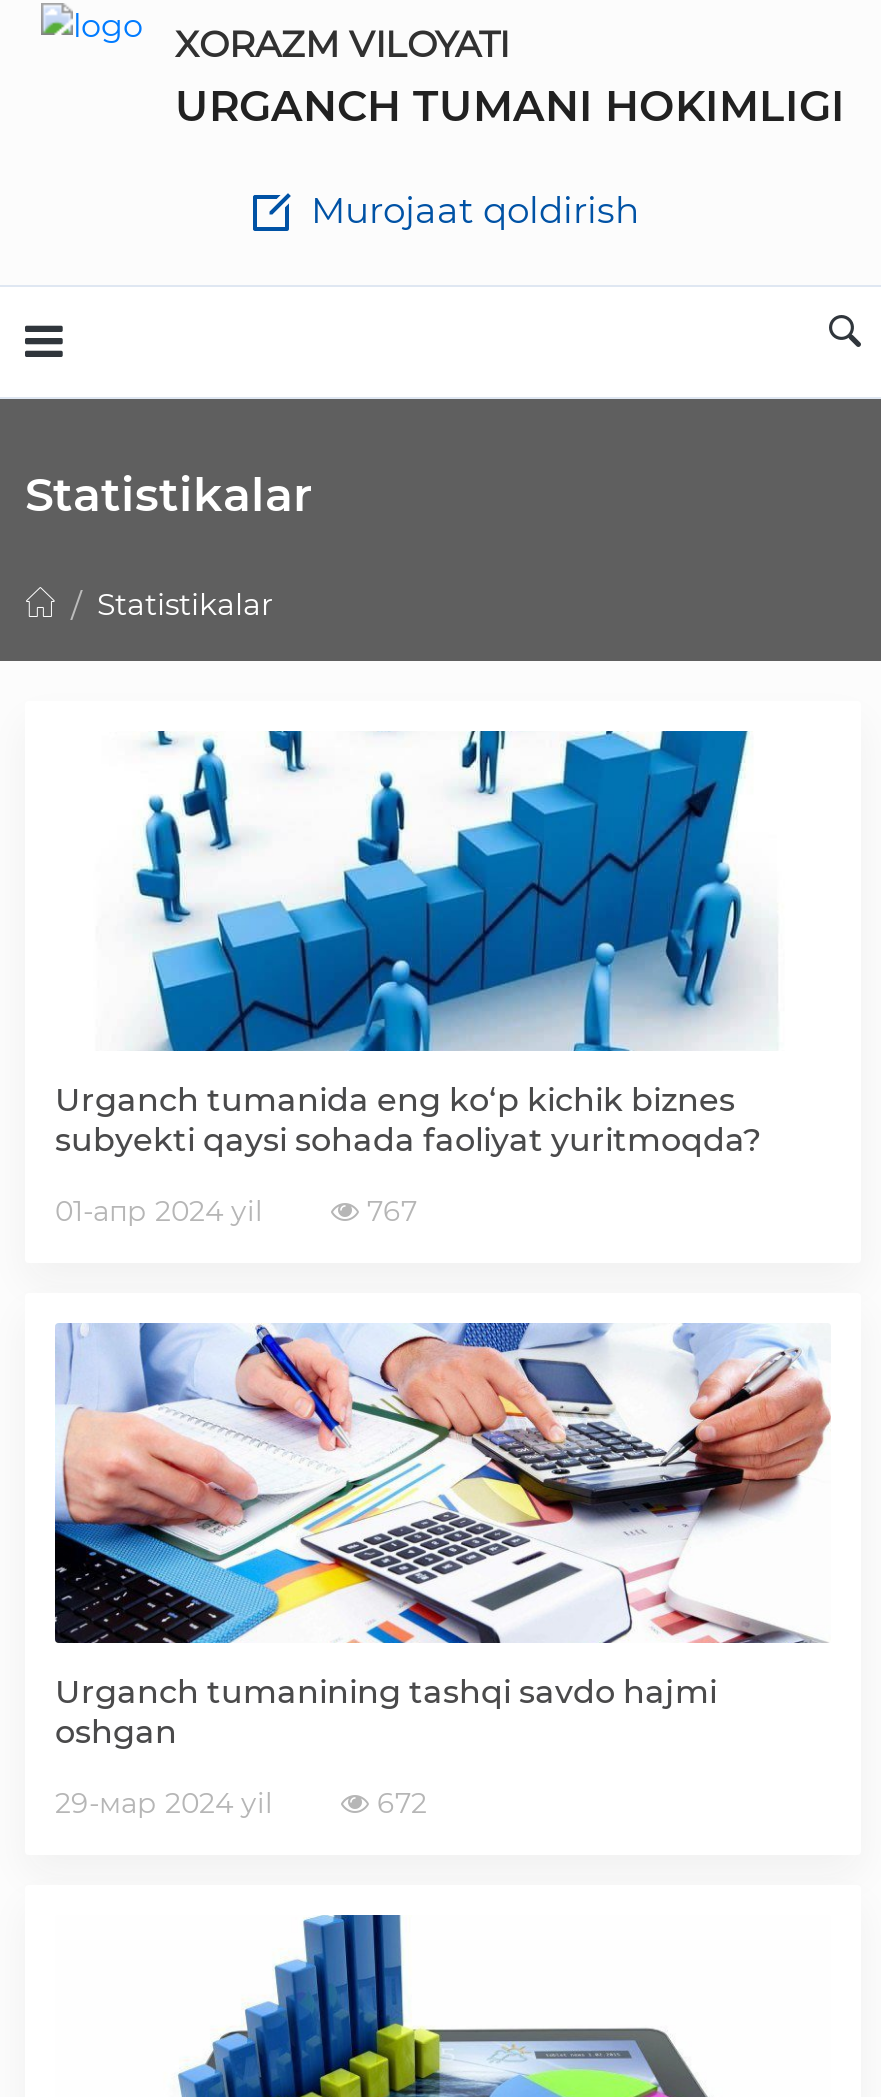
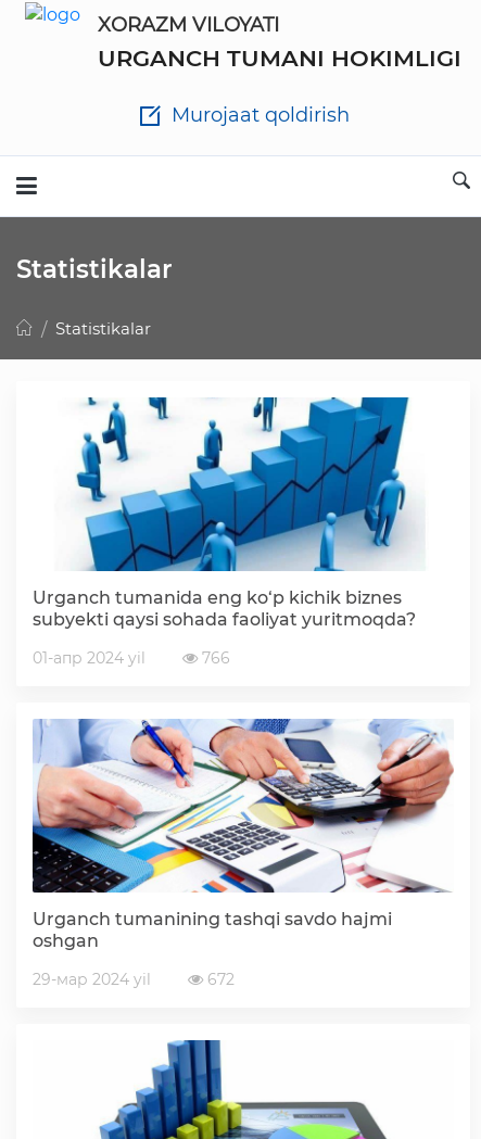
- 767
+ 766
